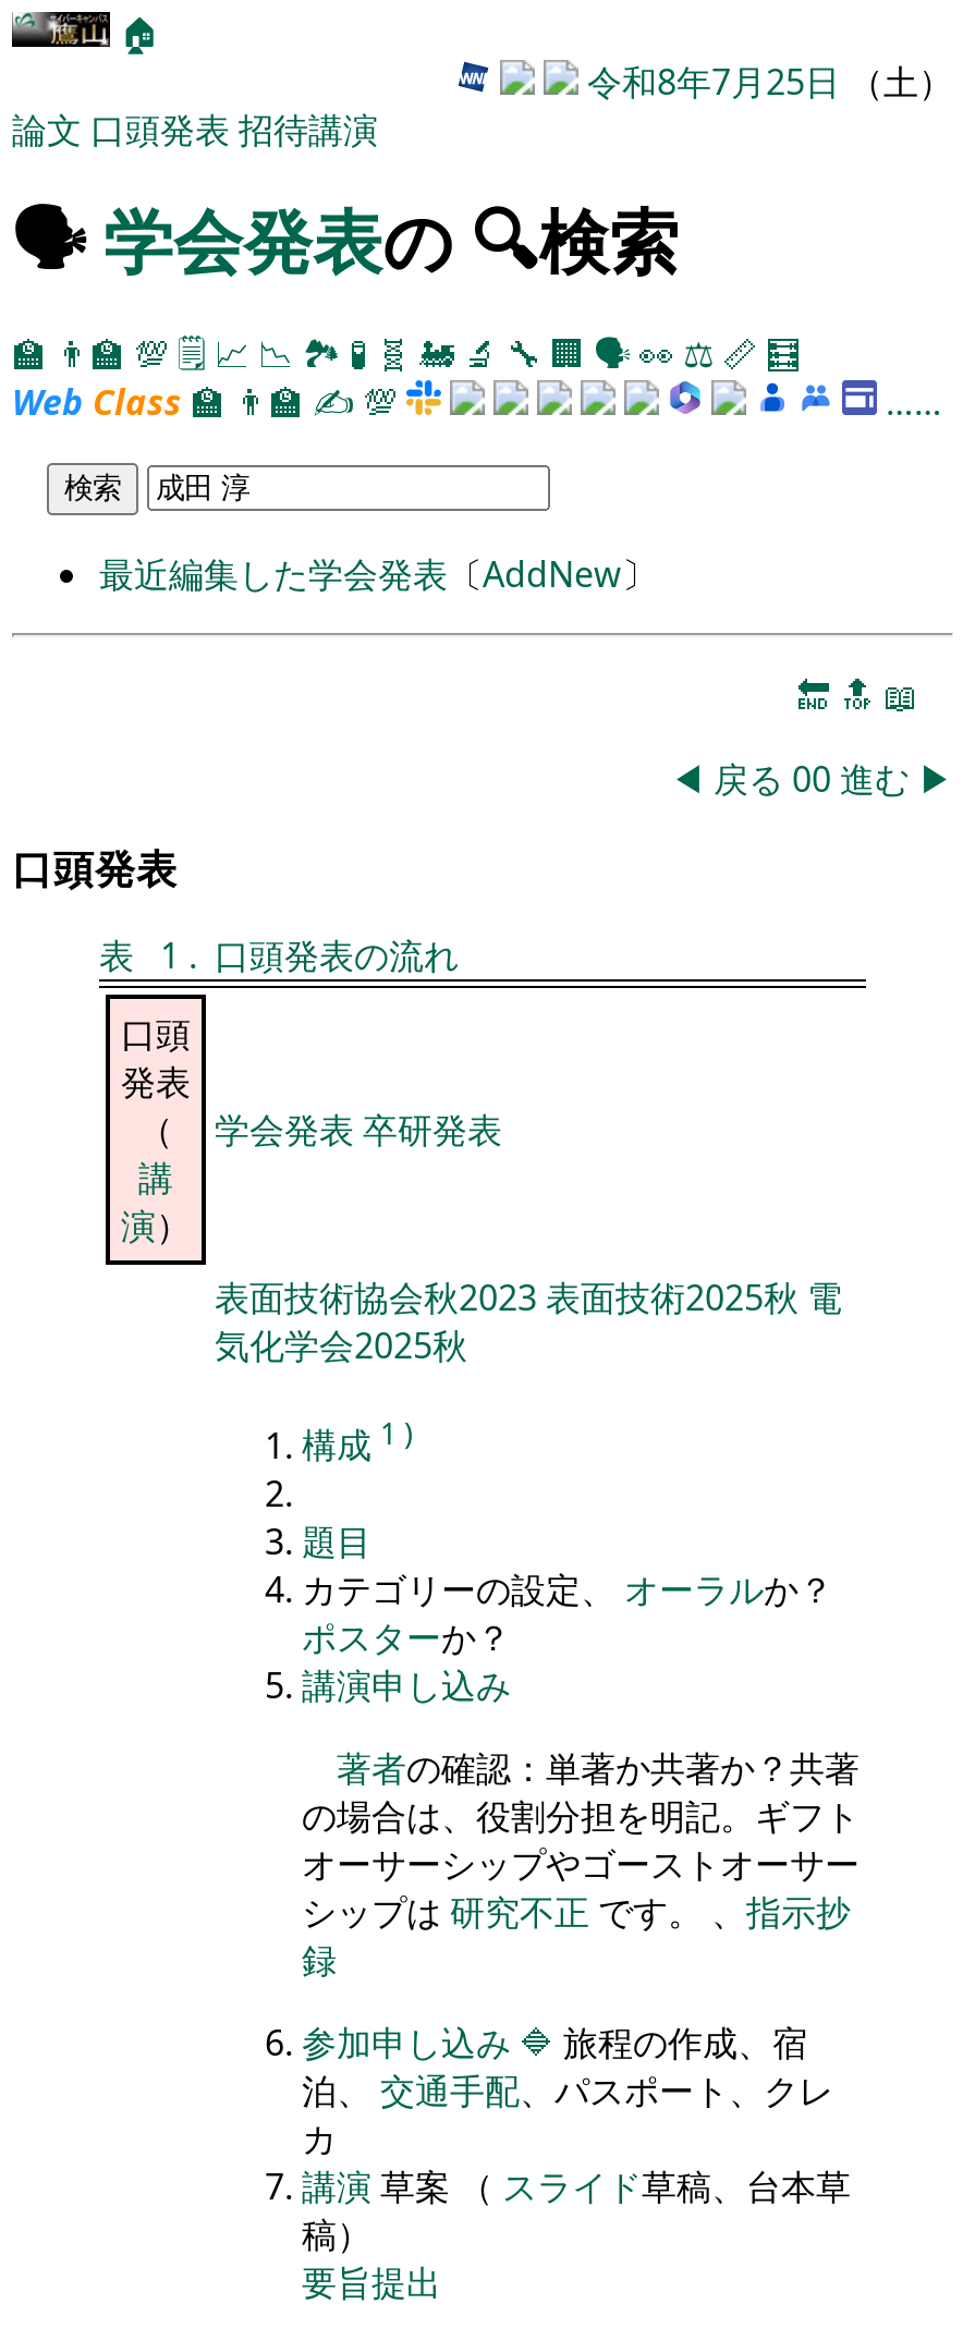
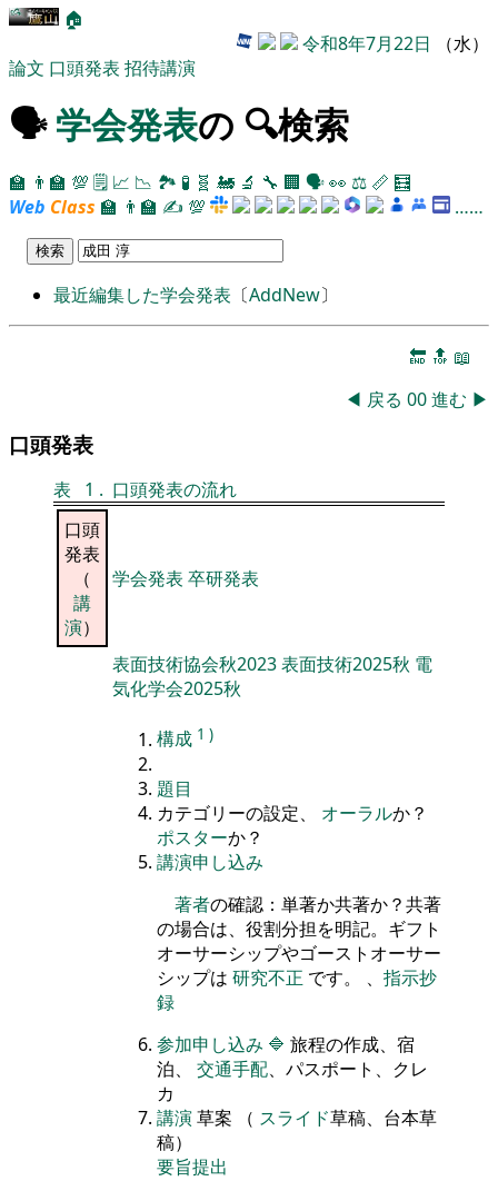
- 令和8年7月25日（土）
+ 令和8年7月22日（水）
